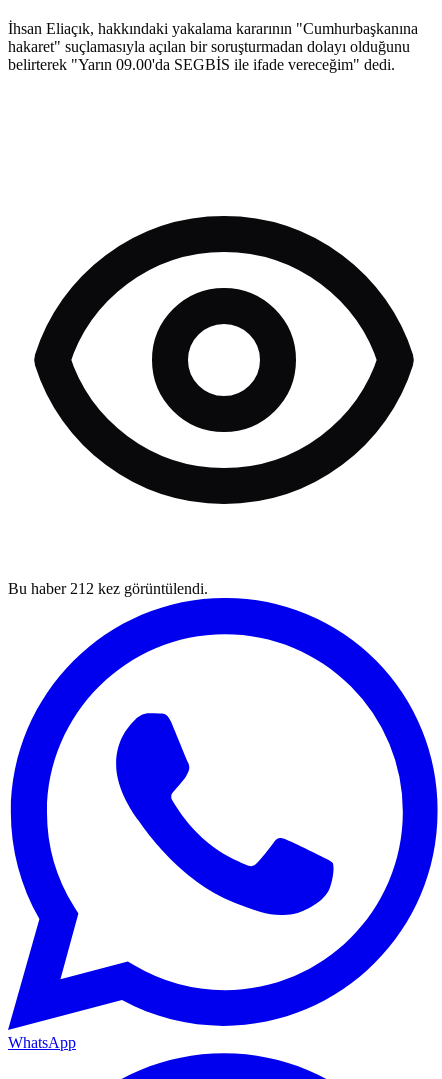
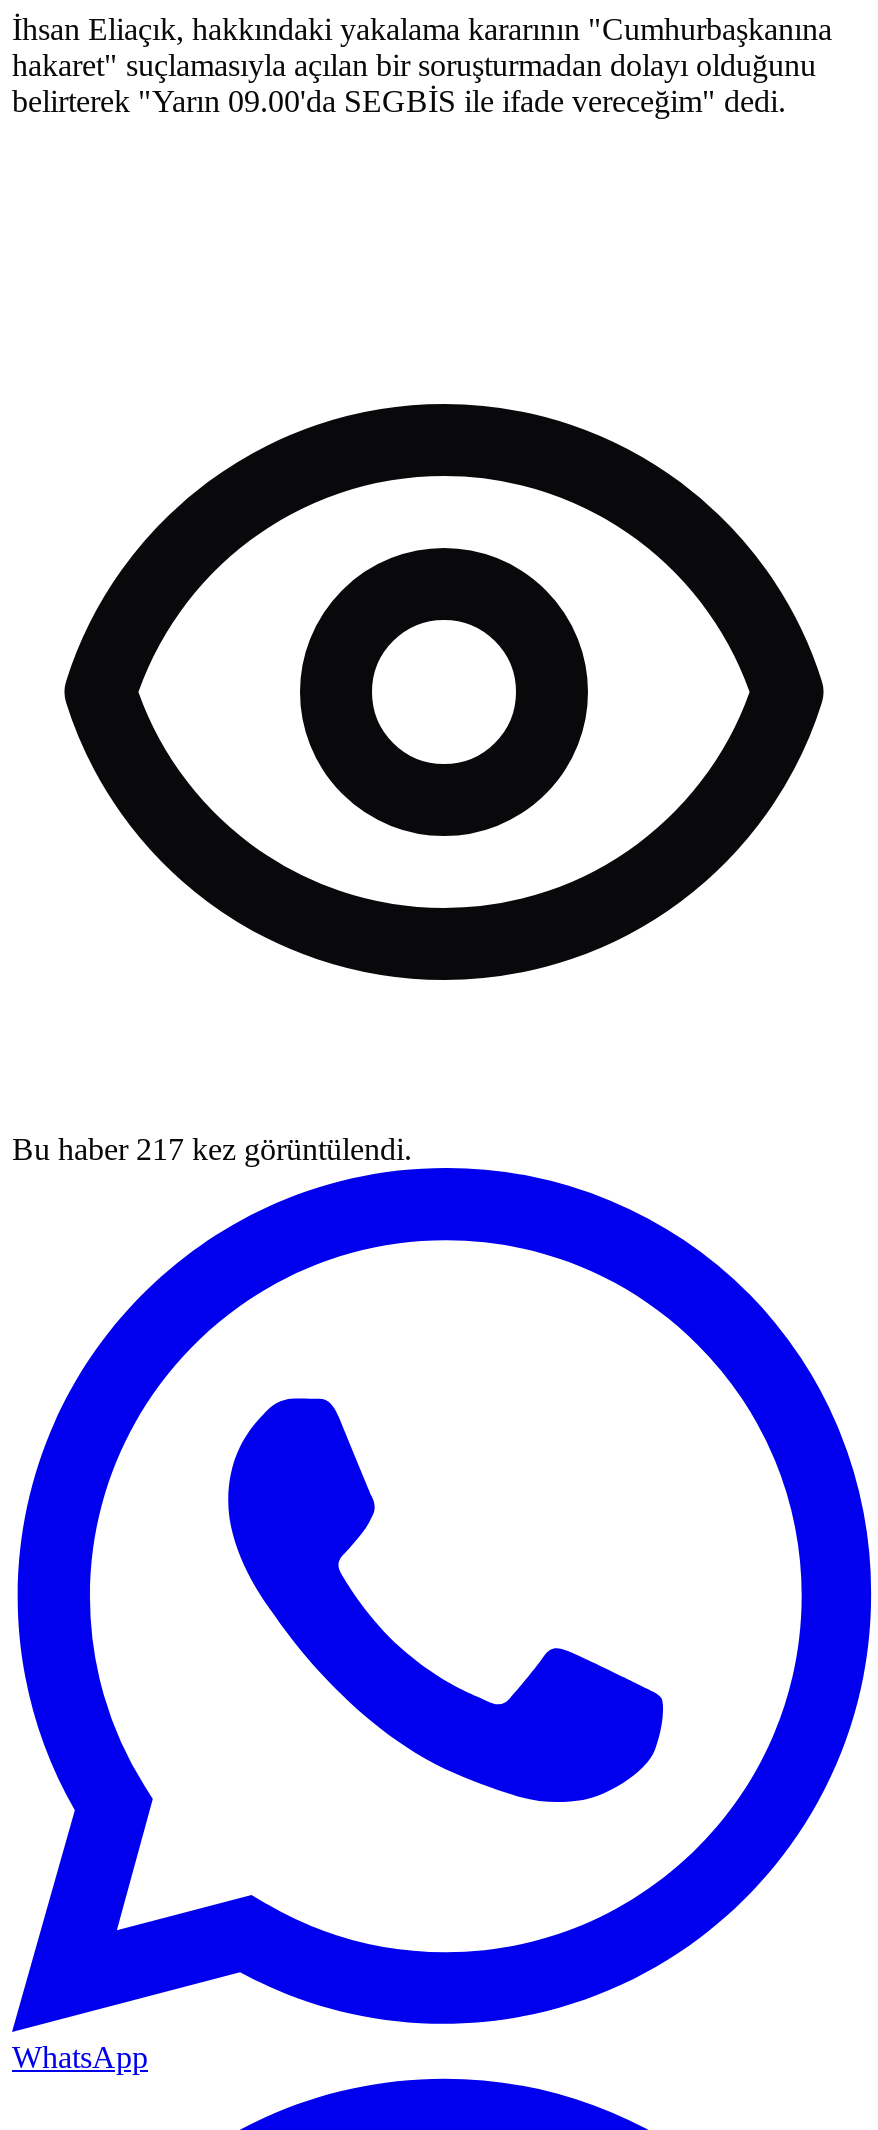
- Bu haber 212 kez görüntülendi.
+ Bu haber 217 kez görüntülendi.
